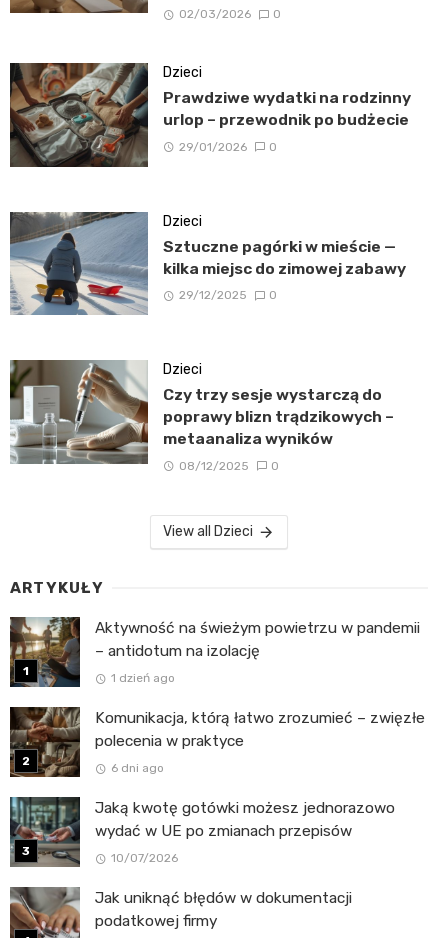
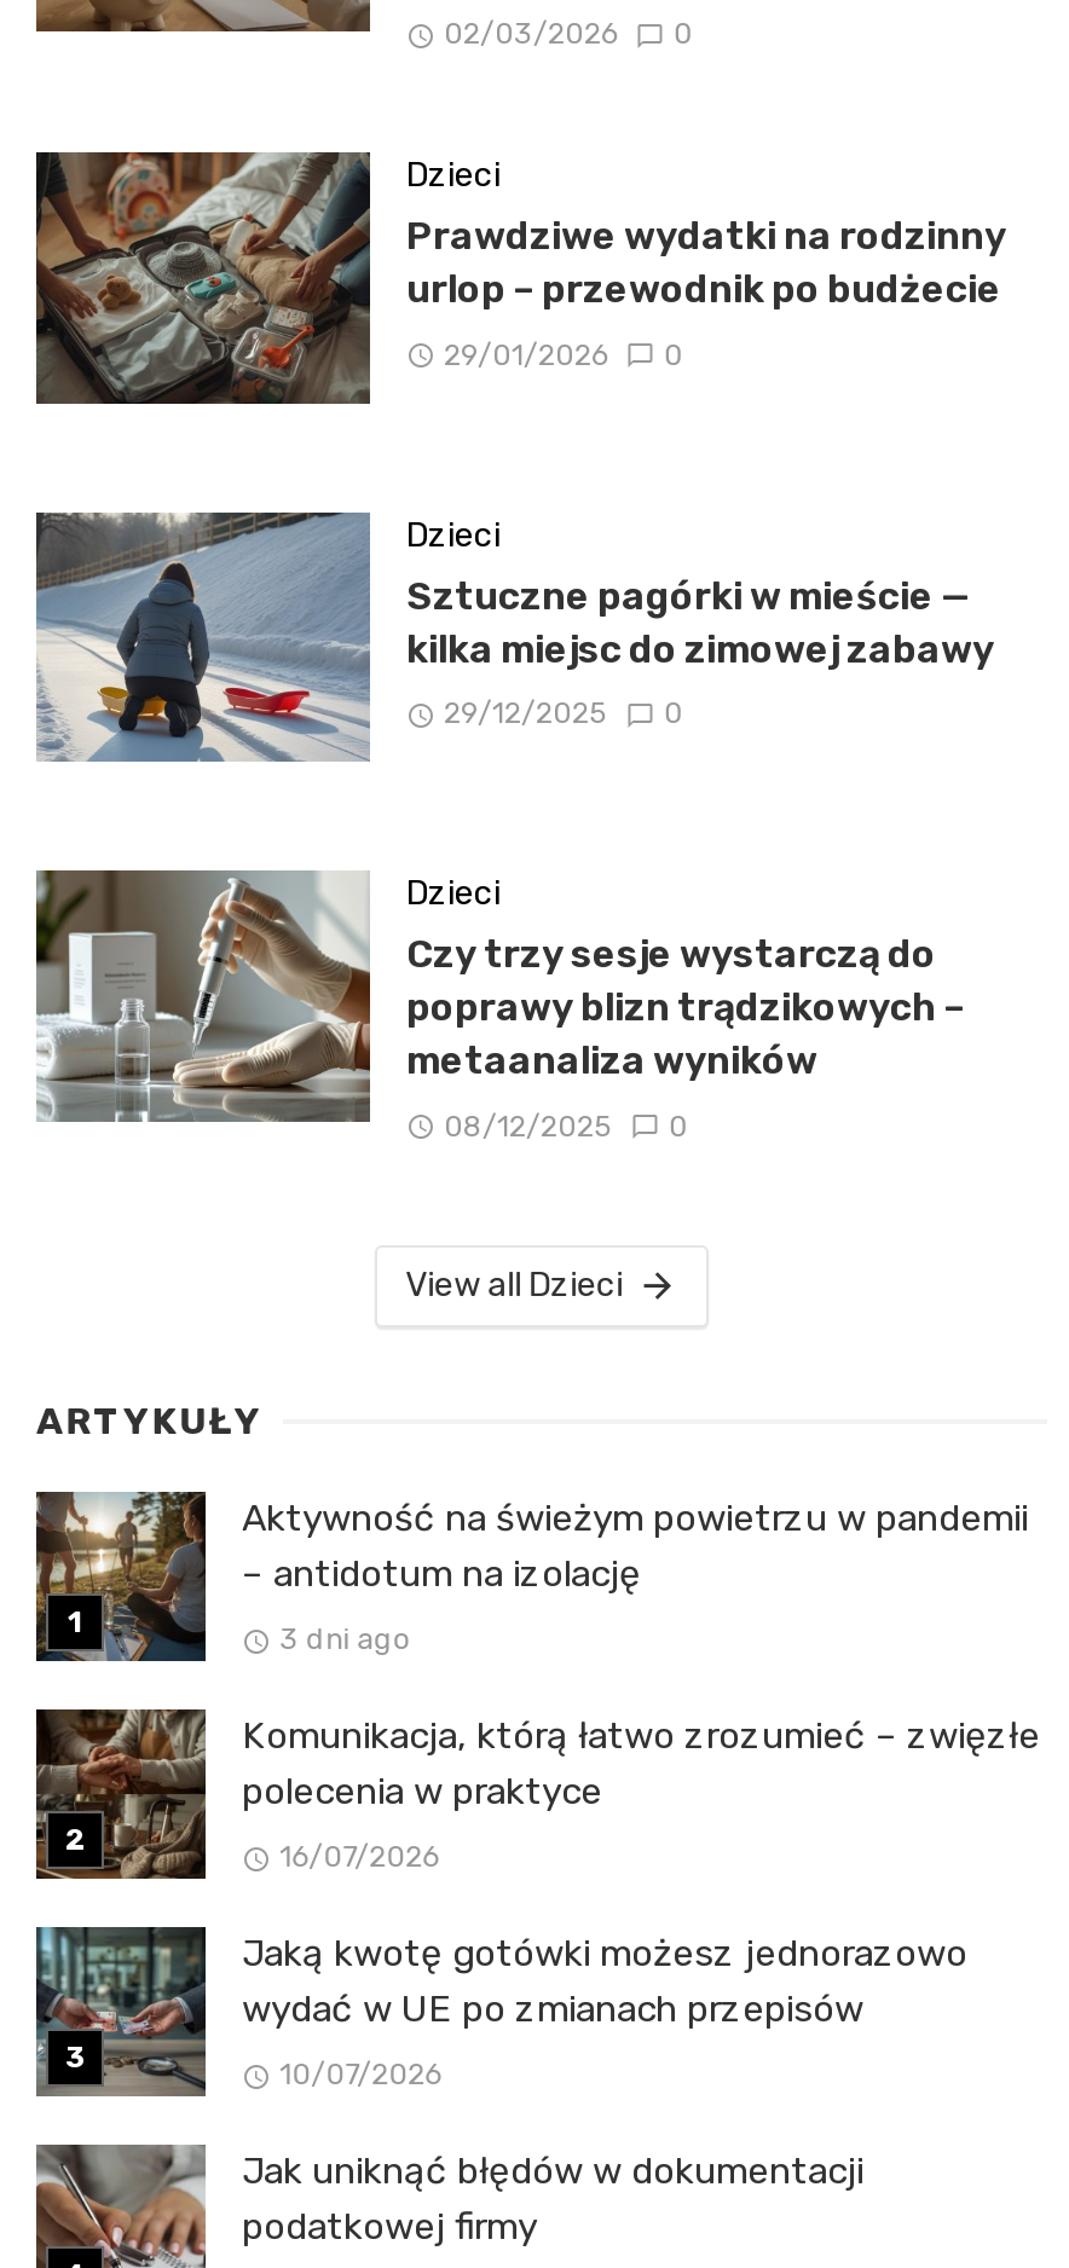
- 1 dzień ago
+ 3 dni ago

- 6 dni ago
+ 16/07/2026
